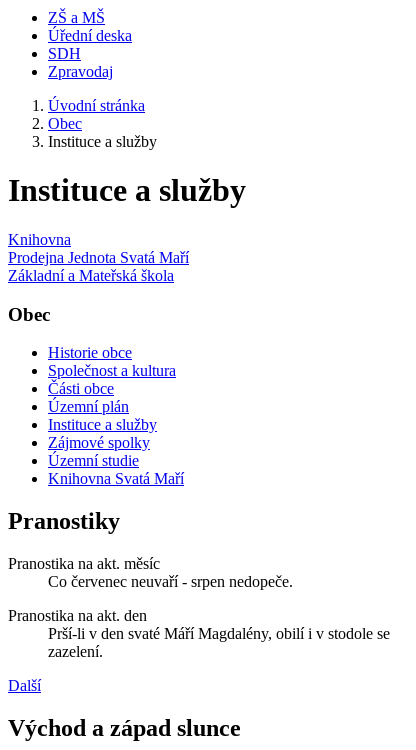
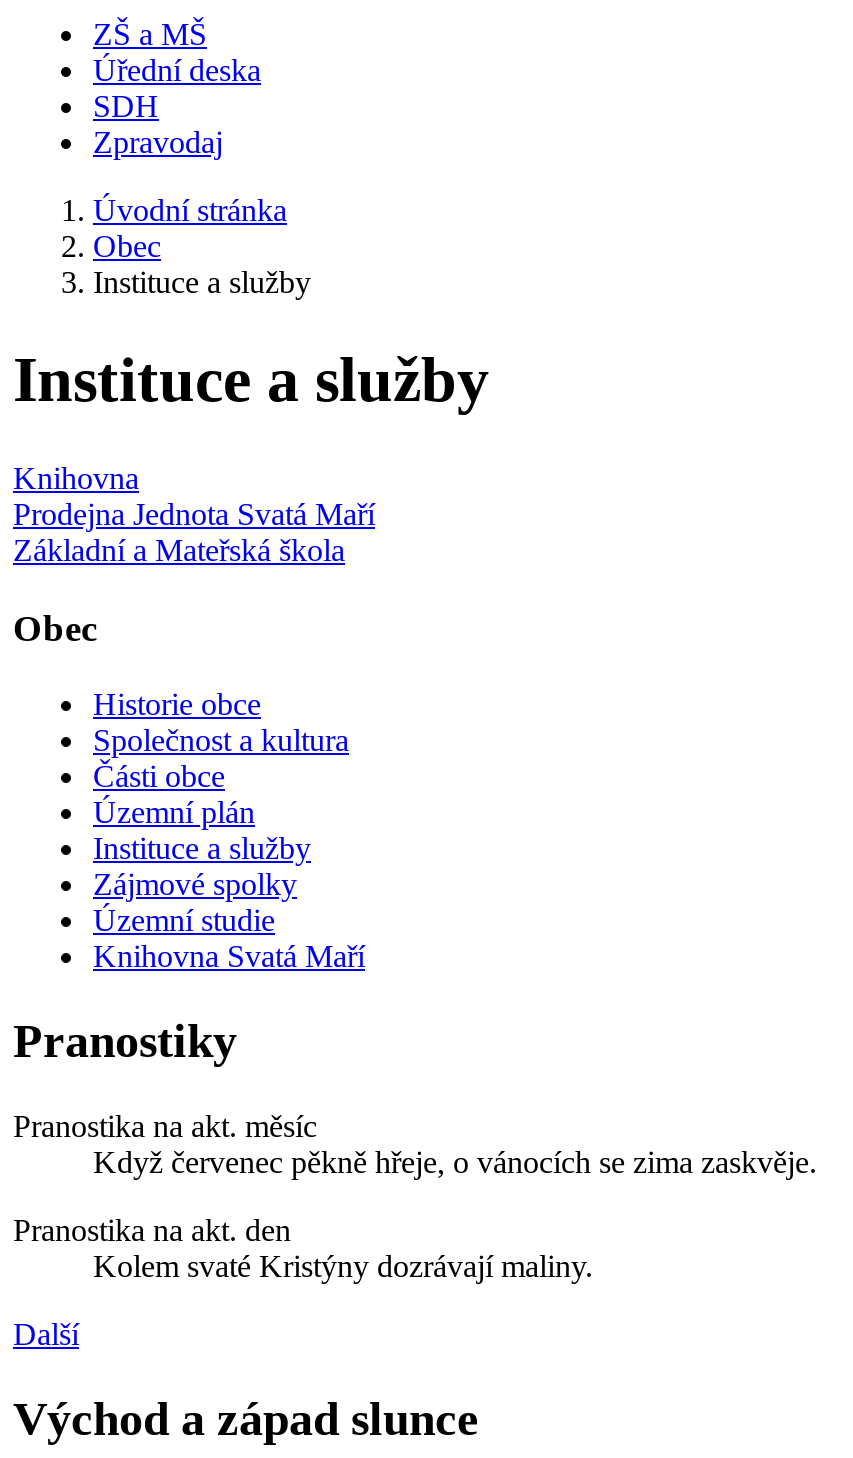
- Co červenec neuvaří - srpen nedopeče.
+ Když červenec pěkně hřeje, o vánocích se zima zaskvěje.

- Prší-li v den svaté Máří Magdalény, obilí i v stodole se
- zazelení.
+ Kolem svaté Kristýny dozrávají maliny.
